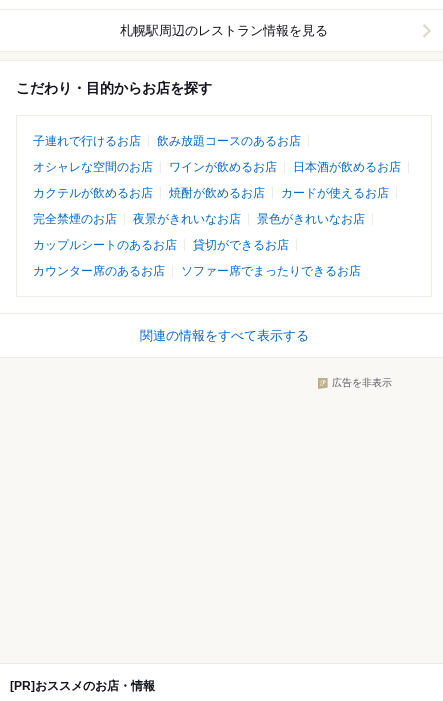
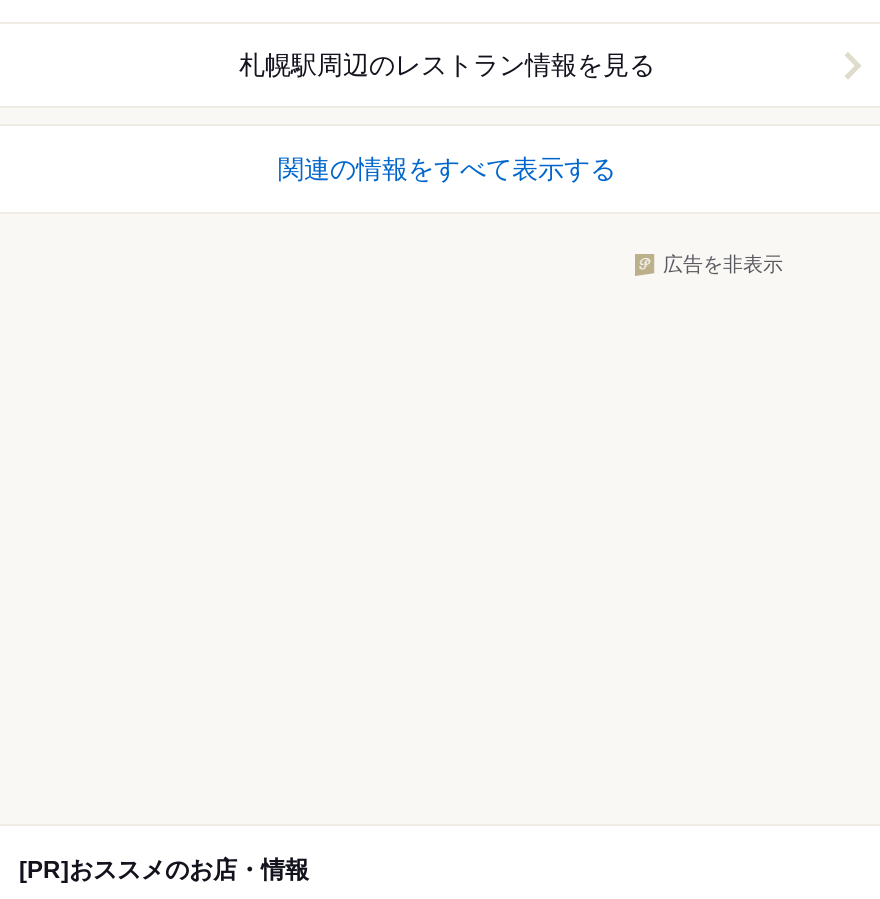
- こだわり・目的からお店を探す
- 子連れで行けるお店
- 飲み放題コースのあるお店
- オシャレな空間のお店
- ワインが飲めるお店
- 日本酒が飲めるお店
- カクテルが飲めるお店
- 焼酎が飲めるお店
- カードが使えるお店
- 完全禁煙のお店
- 夜景がきれいなお店
- 景色がきれいなお店
- カップルシートのあるお店
- 貸切ができるお店
- カウンター席のあるお店
- ソファー席でまったりできるお店
